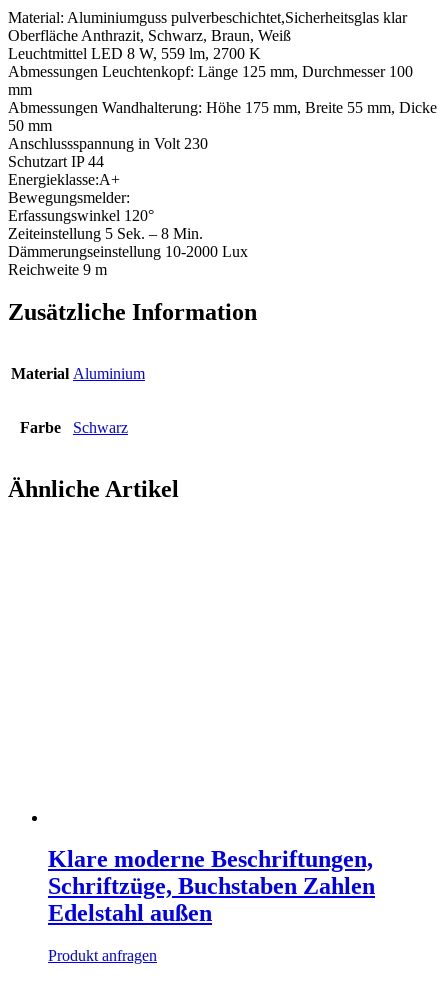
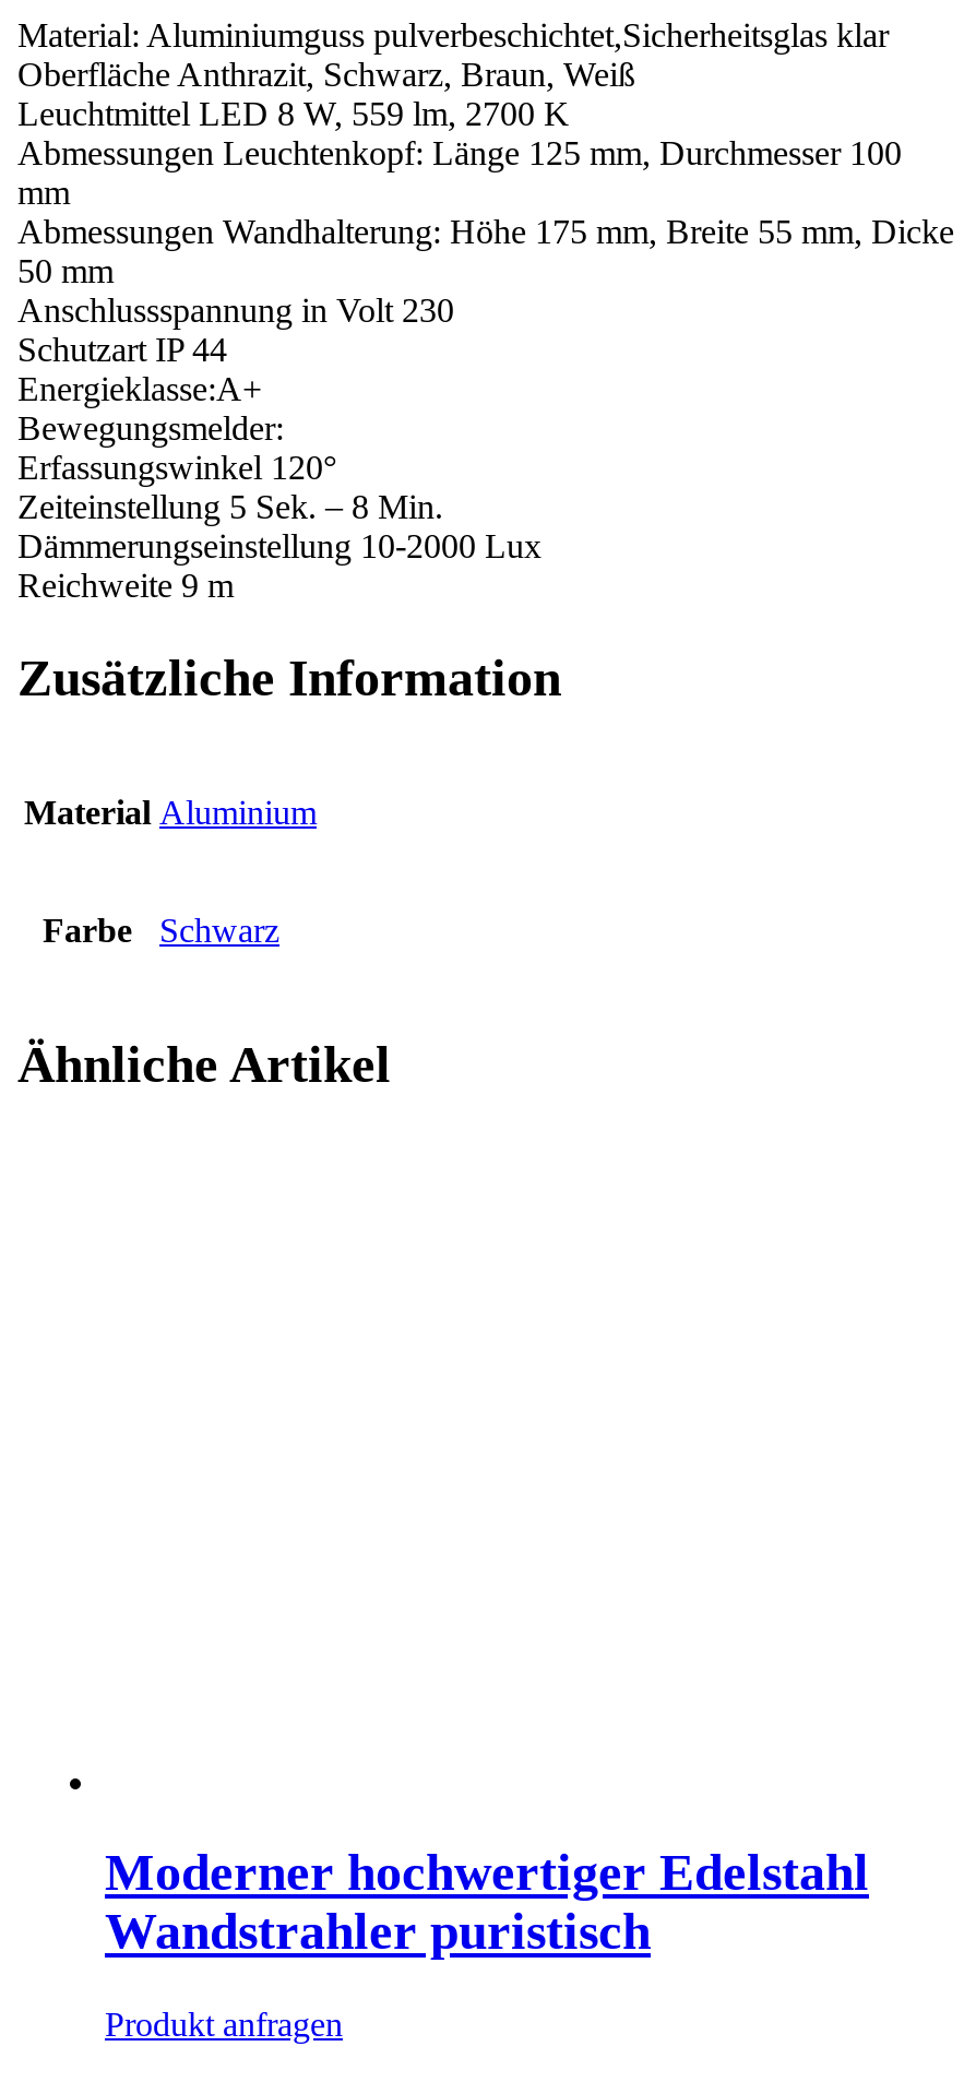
- Klare moderne Beschriftungen,
- Schriftzüge, Buchstaben Zahlen
- Edelstahl außen
+ Moderner hochwertiger Edelstahl
+ Wandstrahler puristisch
